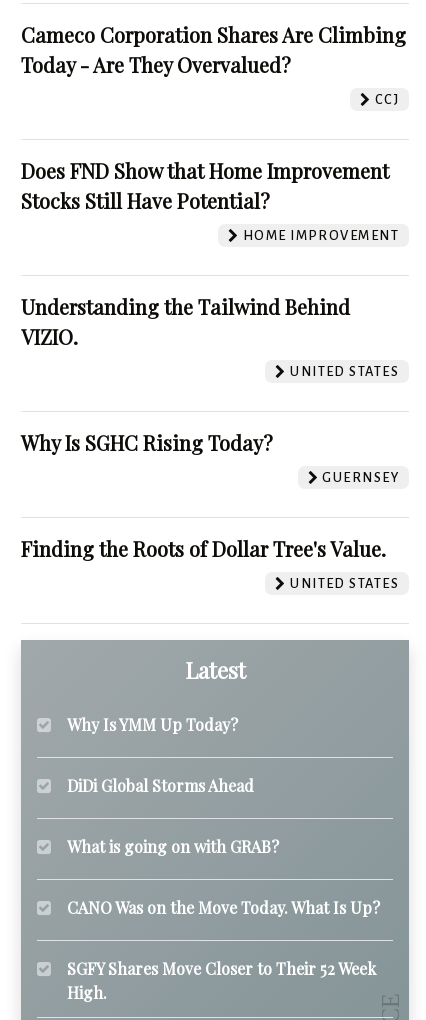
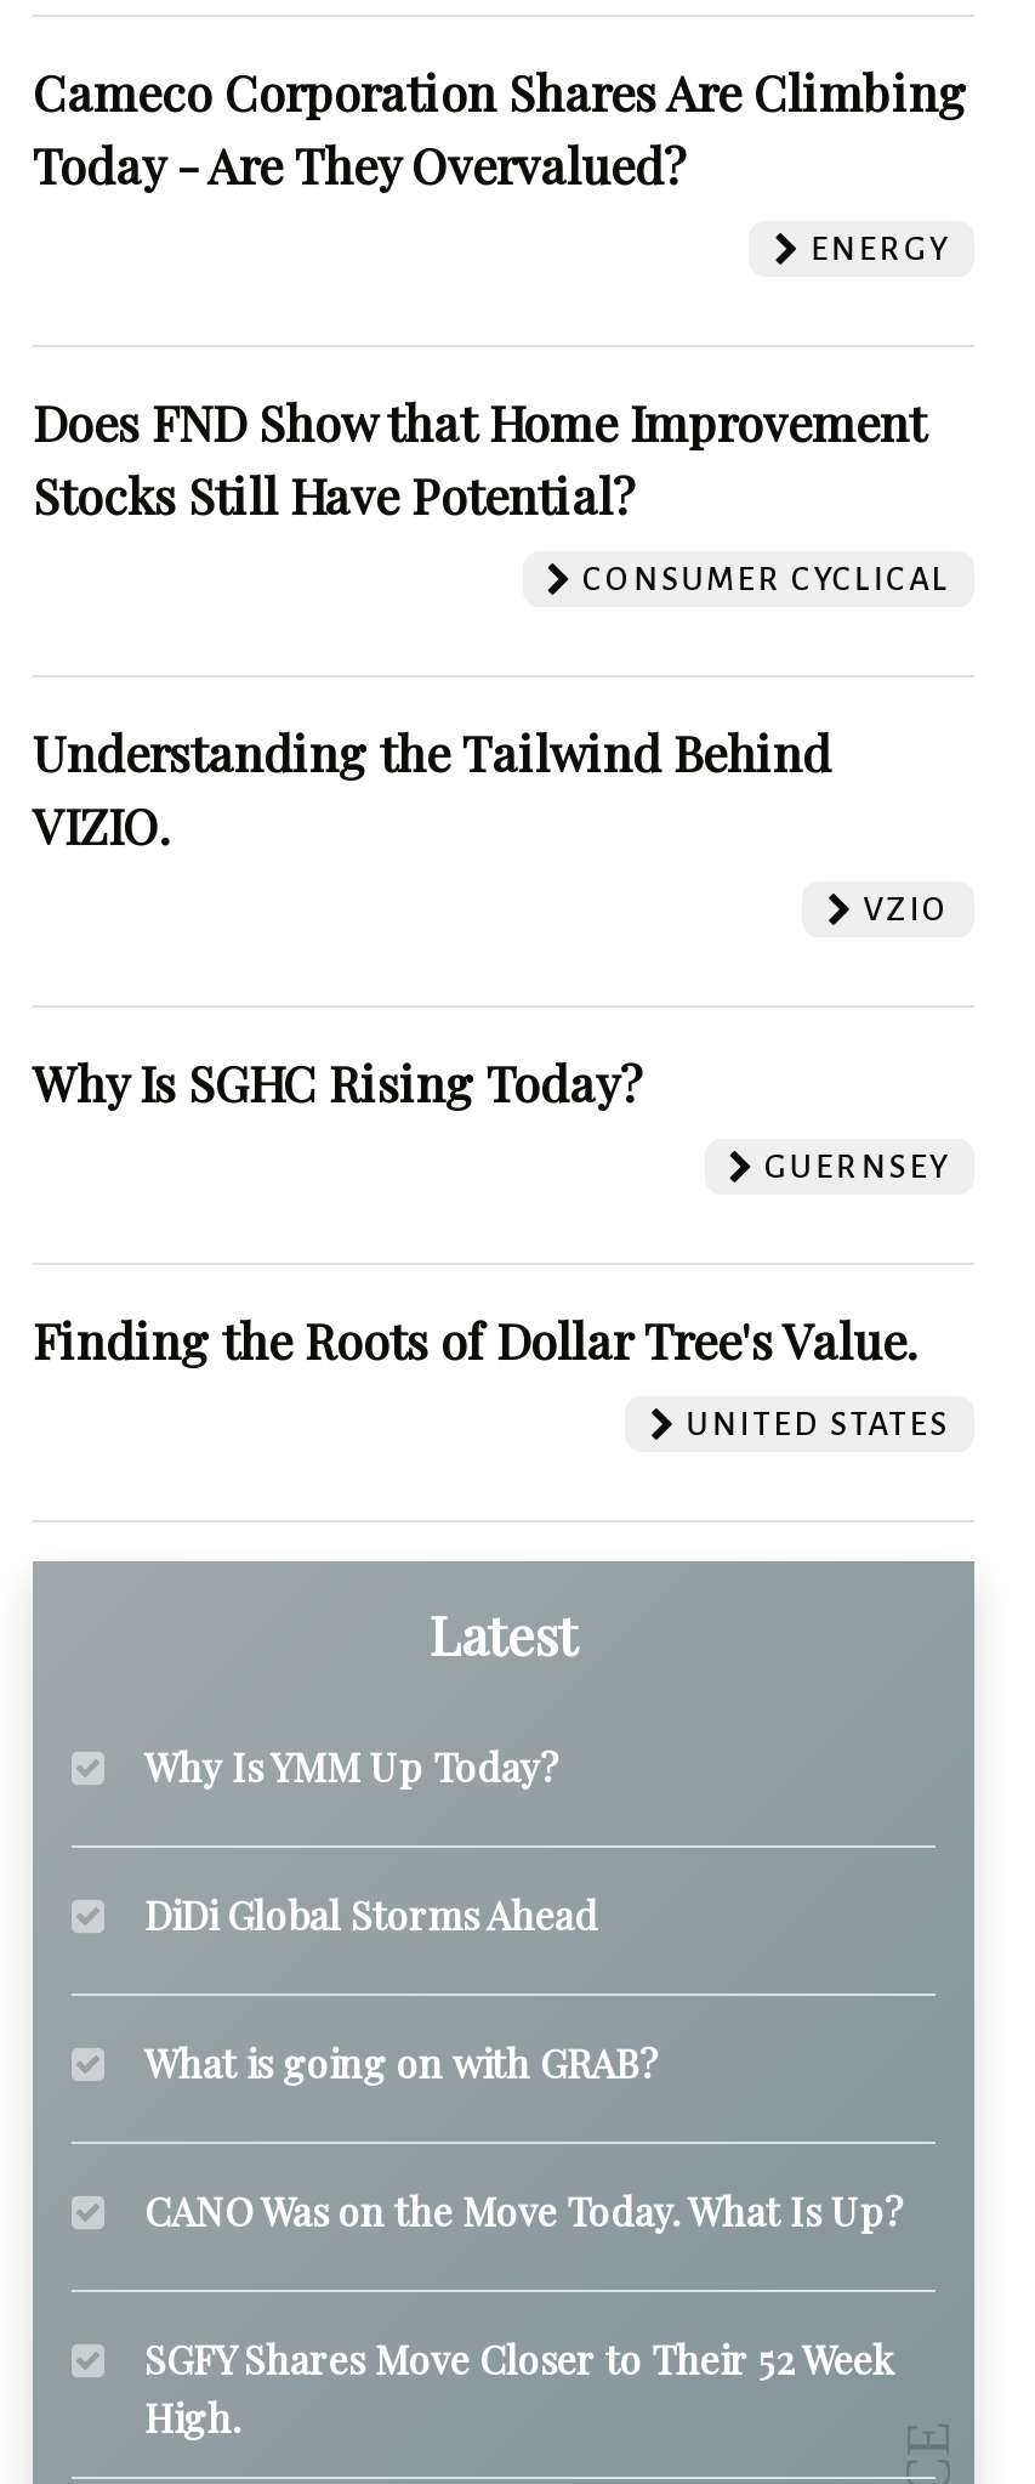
- CCJ
+ ENERGY

- HOME IMPROVEMENT
+ CONSUMER CYCLICAL

- UNITED STATES
+ VZIO
